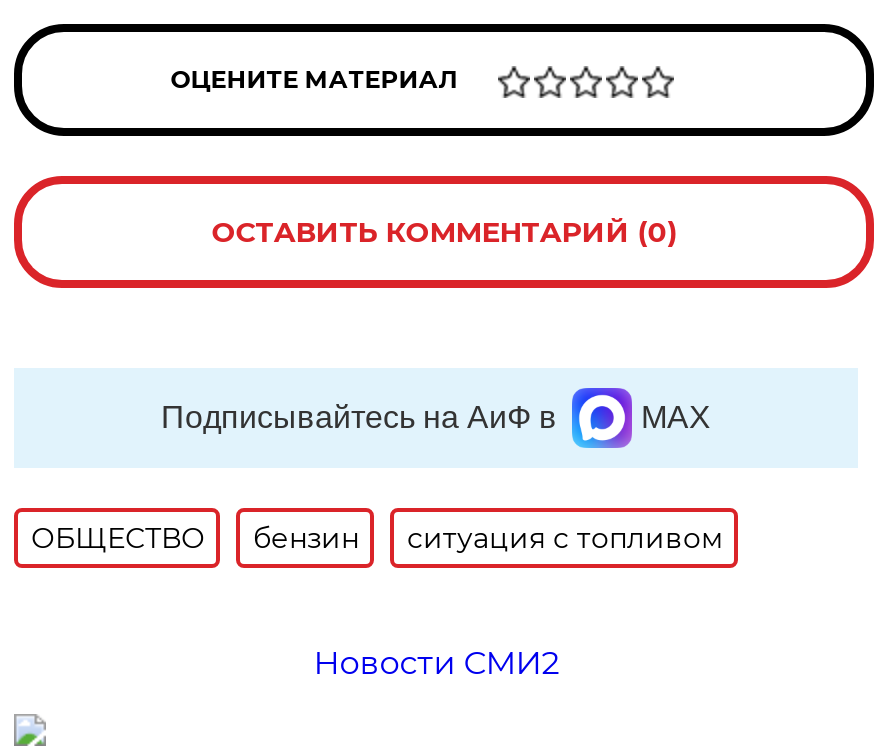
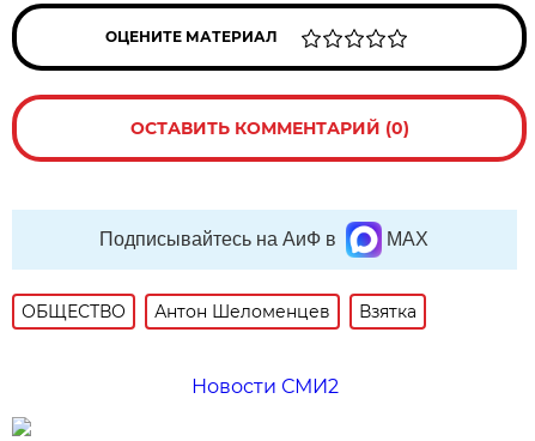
- бензин
- ситуация с топливом
+ Антон Шеломенцев
+ Взятка
